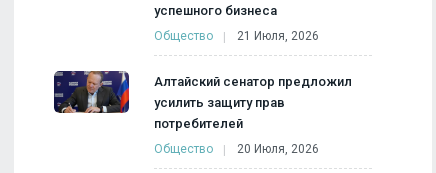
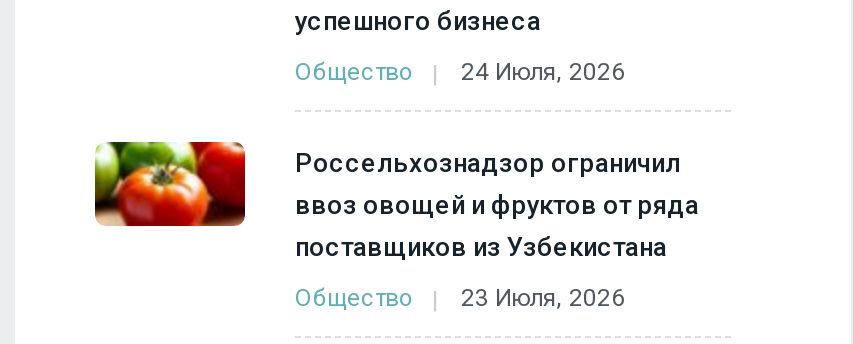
- Общество 21 Июля, 2026
+ Общество 24 Июля, 2026

- [image]
- Алтайский сенатор предложил
- усилить защиту прав
- потребителей
+ [image]
+ Россельхознадзор ограничил
+ ввоз овощей и фруктов от ряда
+ поставщиков из Узбекистана

- Общество 20 Июля, 2026
+ Общество 23 Июля, 2026
